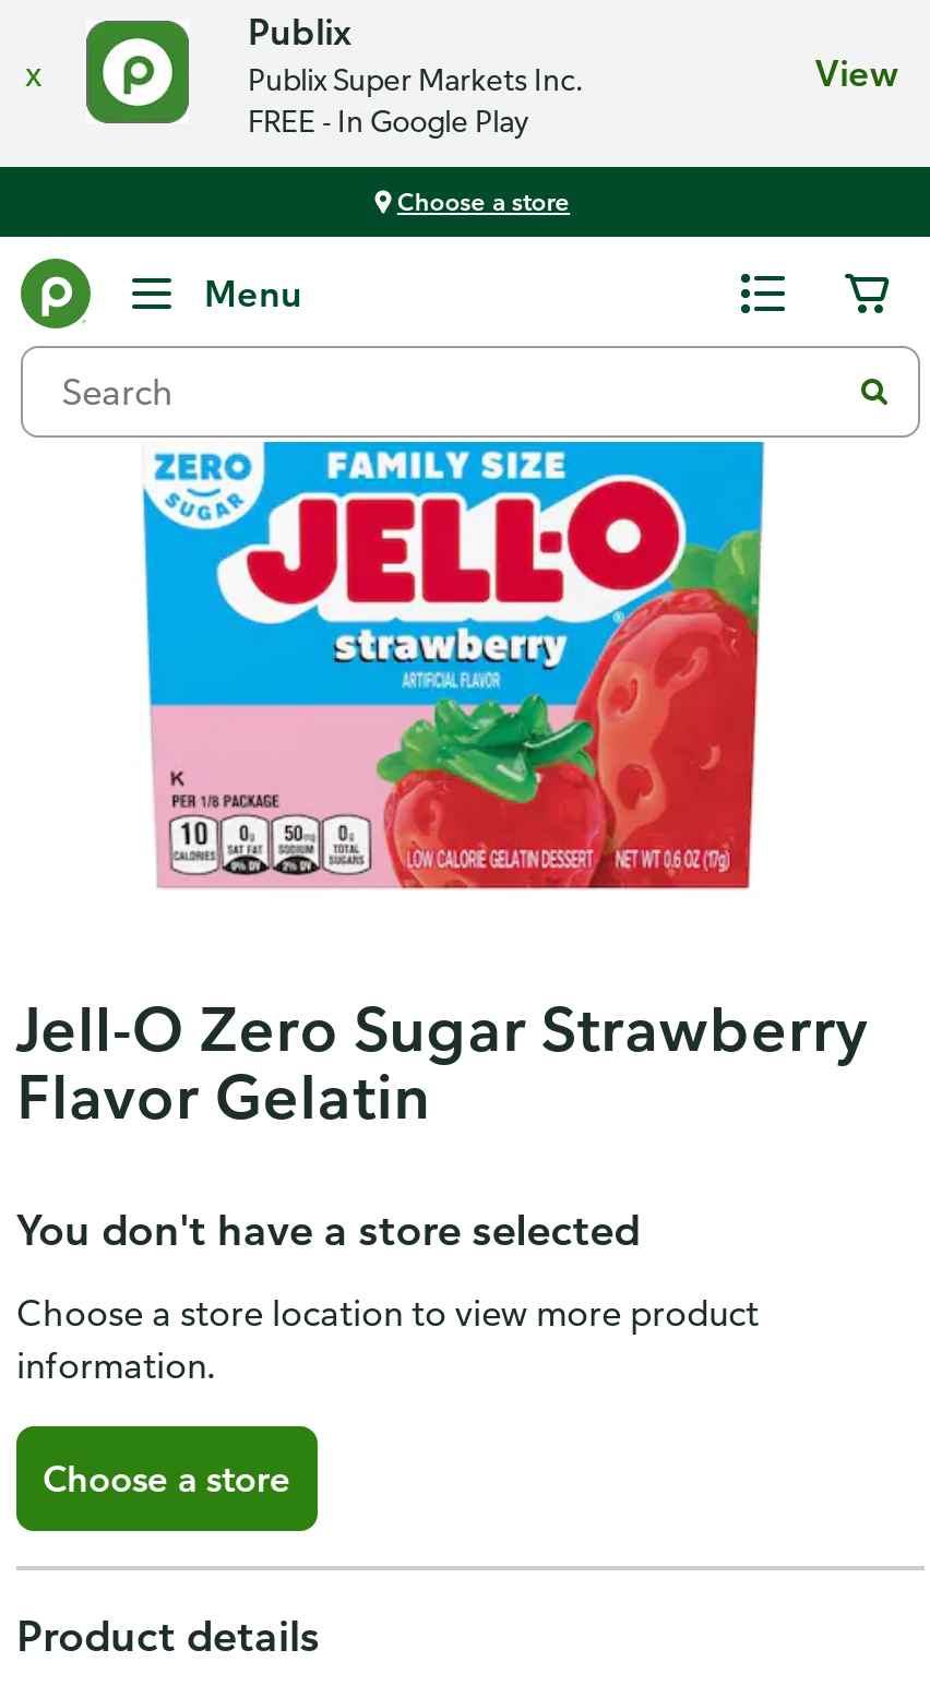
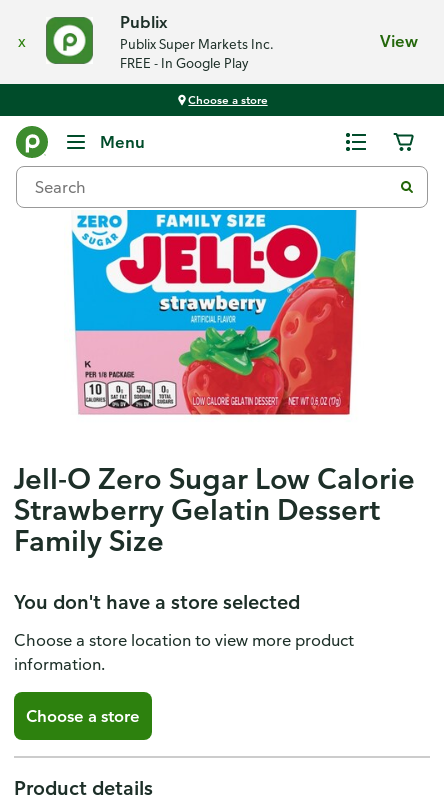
- Jell-O Zero Sugar Strawberry
- Flavor Gelatin
+ Jell-O Zero Sugar Low Calorie
+ Strawberry Gelatin Dessert
+ Family Size
